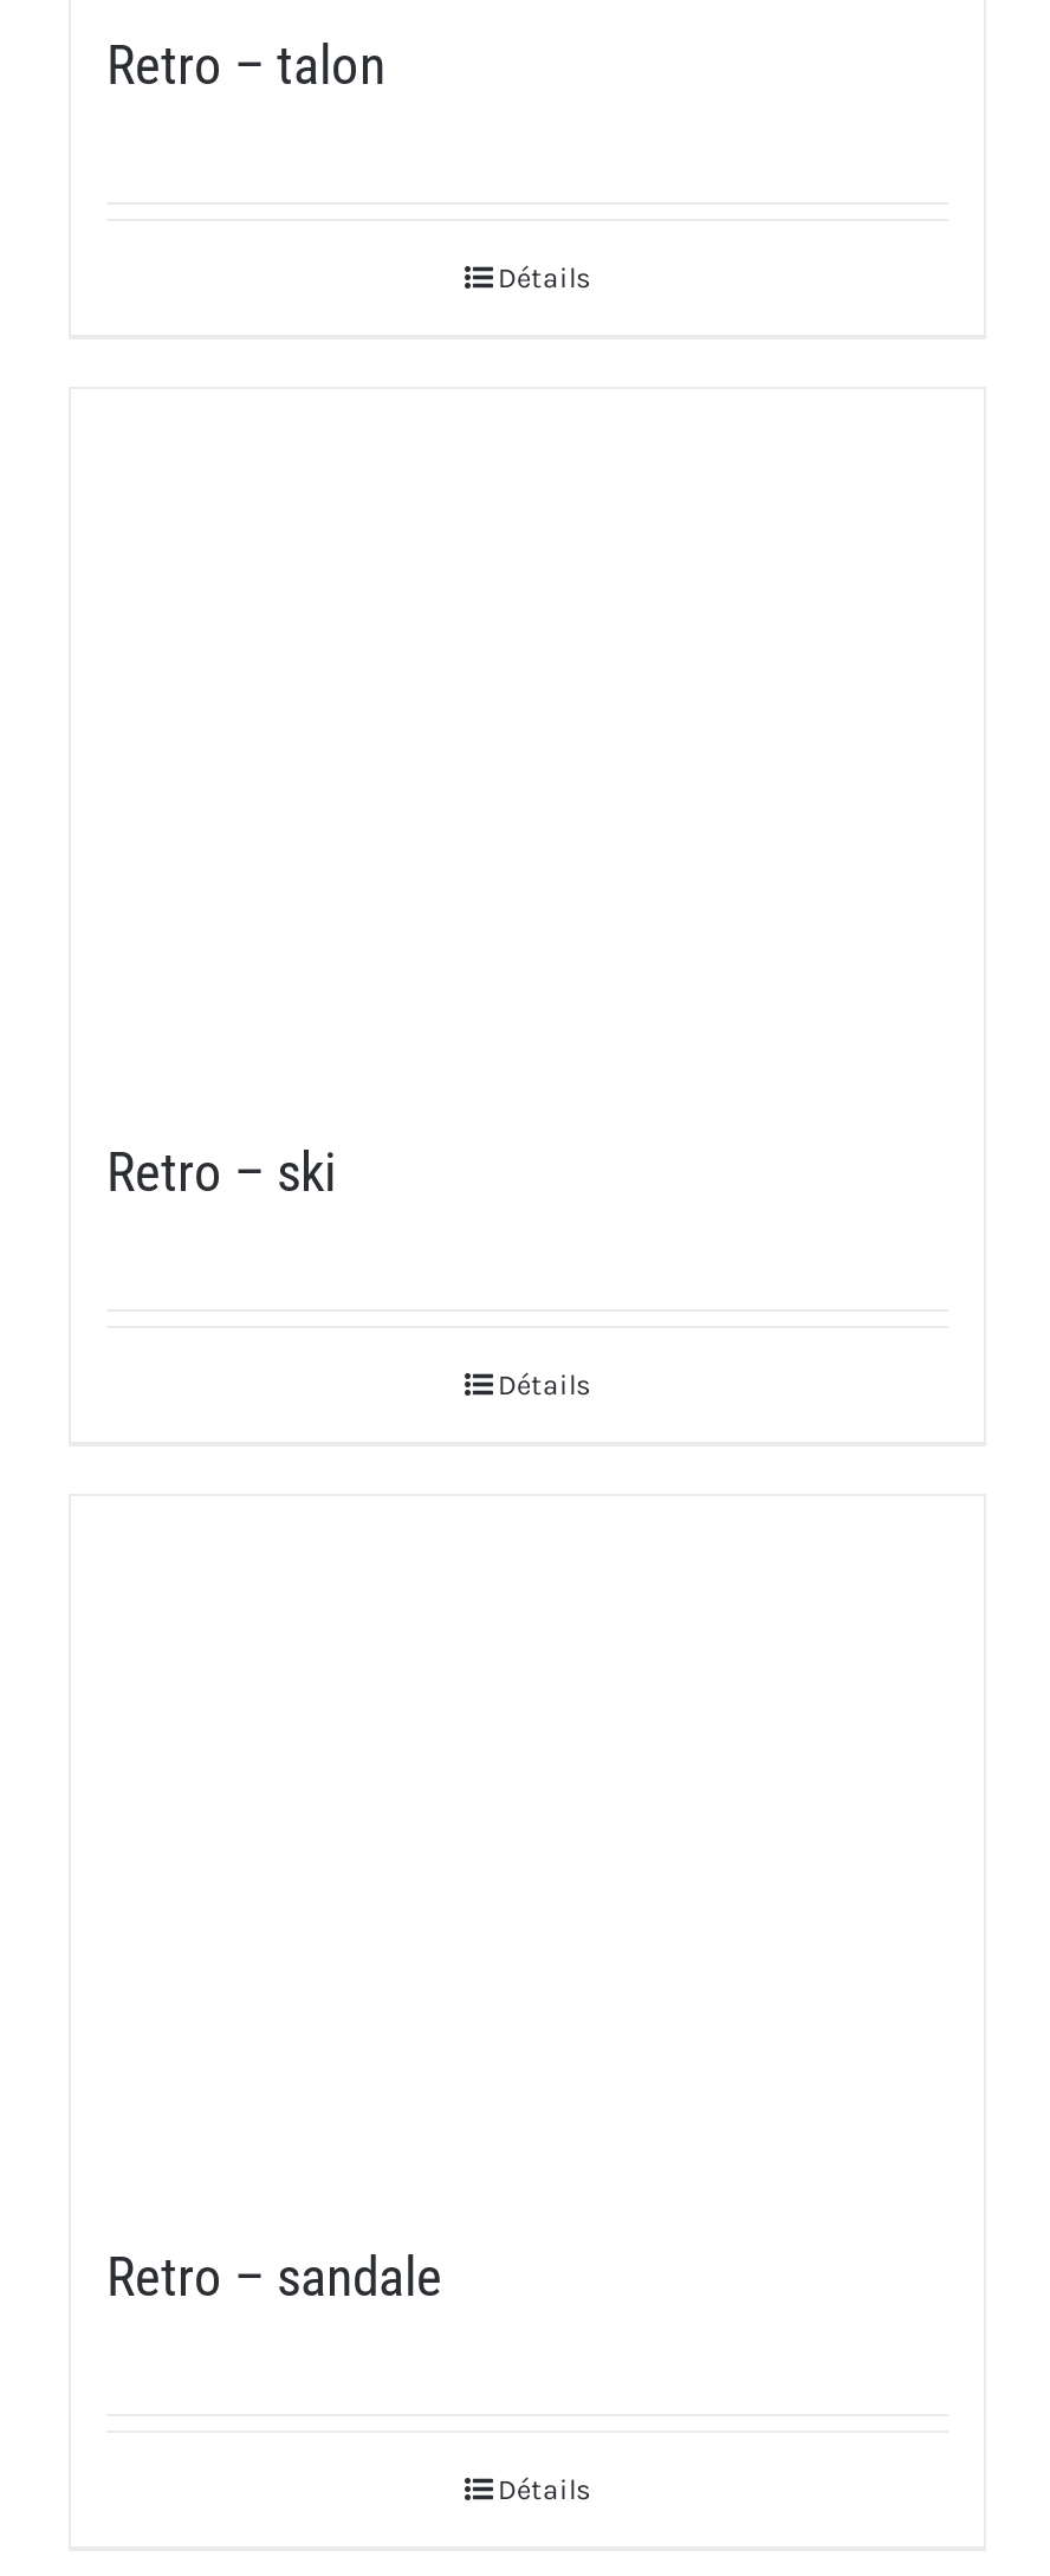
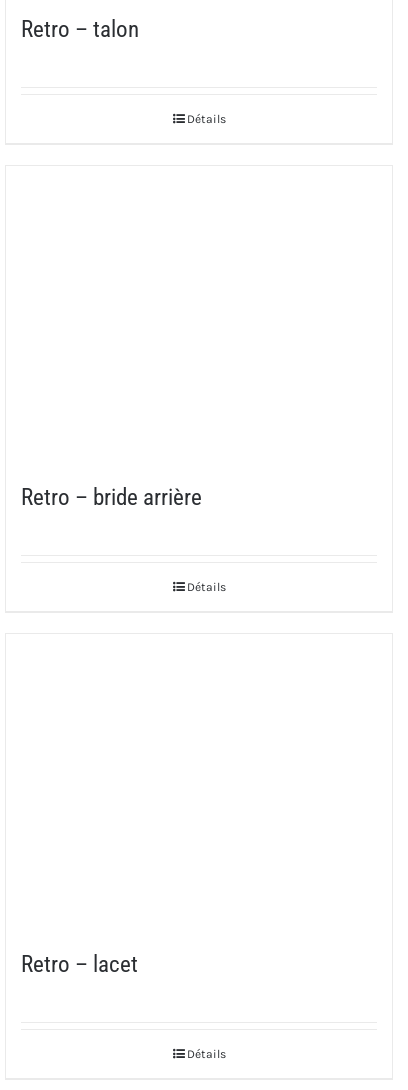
- Retro – ski
+ Retro – bride arrière

- Retro – sandale
+ Retro – lacet
